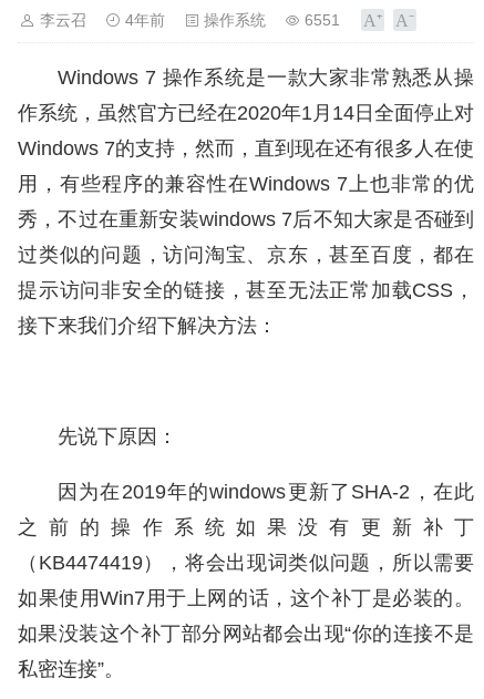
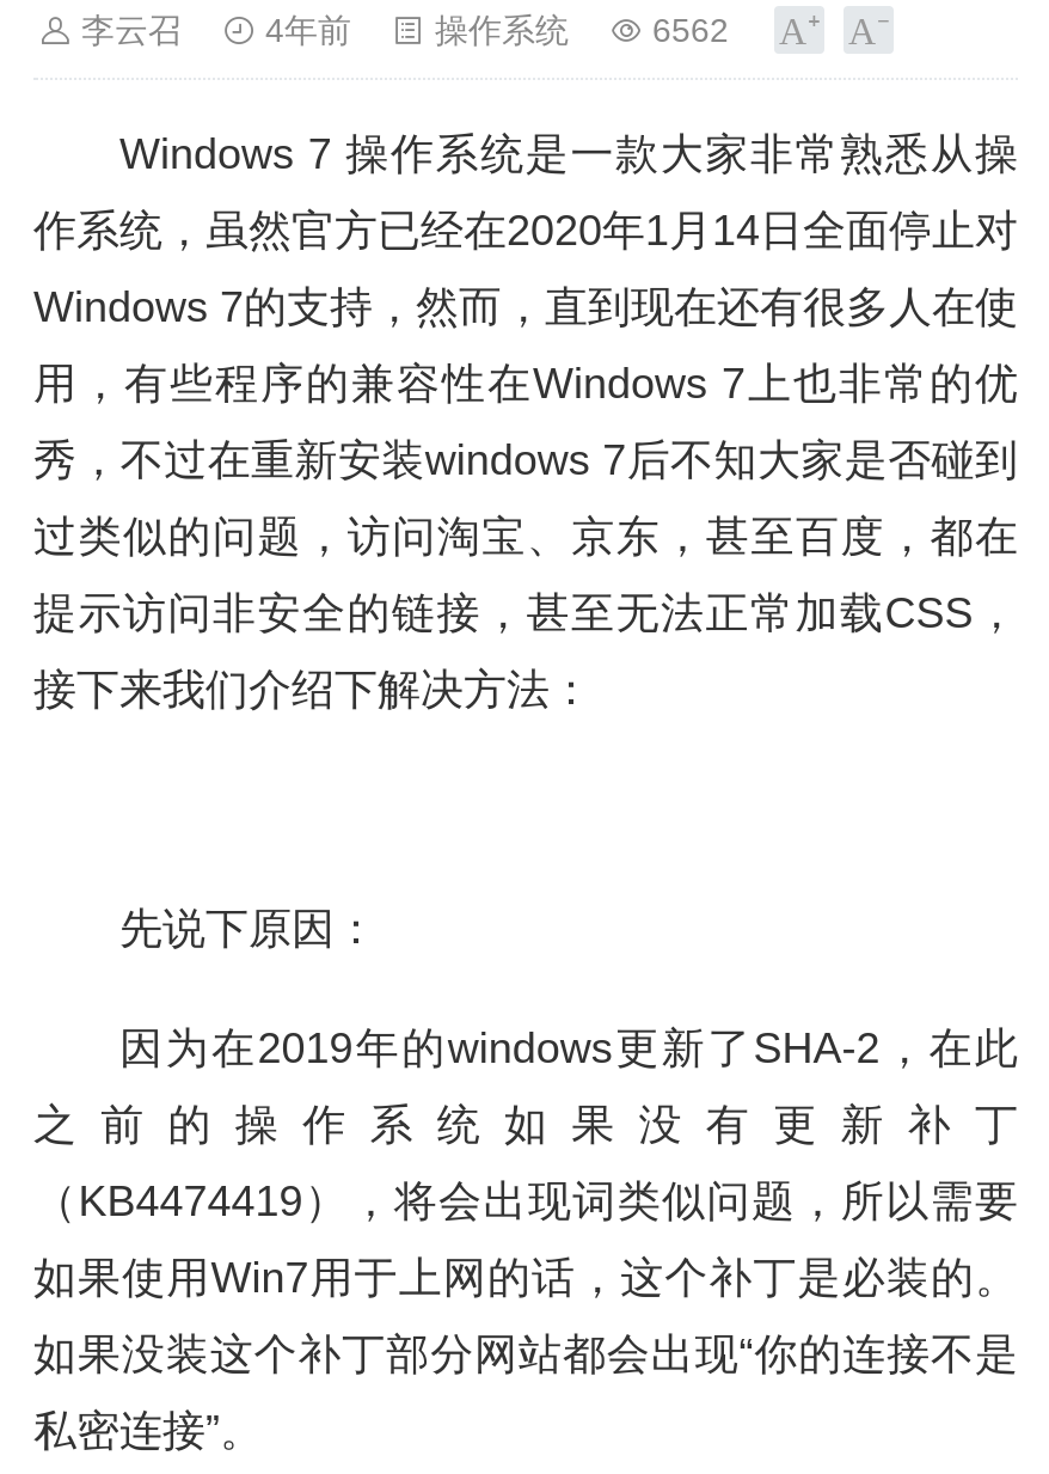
- 6551
+ 6562
